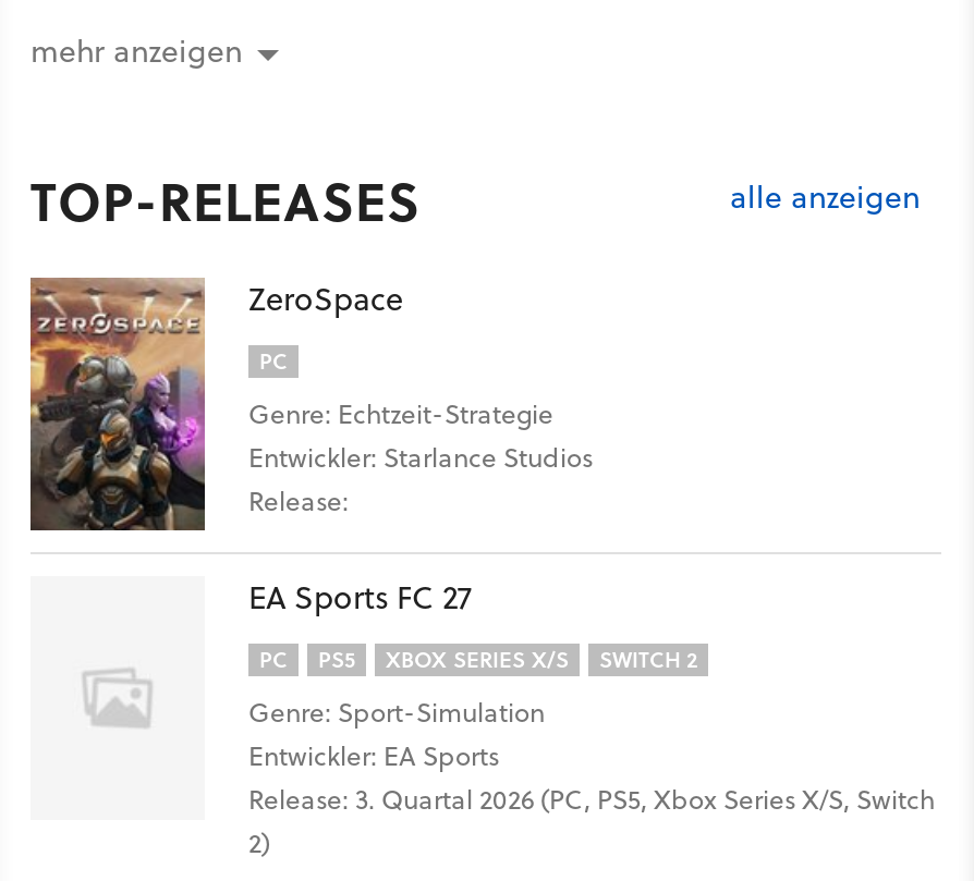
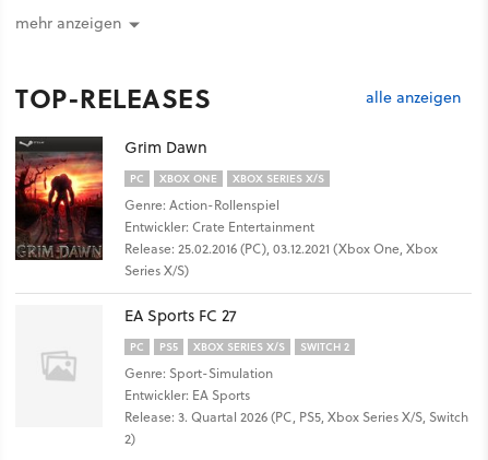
- [image]
- ZeroSpace
+ [image]
+ Grim Dawn

- Genre: Echtzeit-Strategie
- Entwickler: Starlance Studios
- Release:
+ XBOX ONE
+ XBOX SERIES X/S
+ Genre: Action-Rollenspiel
+ Entwickler: Crate Entertainment
+ Release: 25.02.2016 (PC), 03.12.2021 (Xbox One, Xbox
+ Series X/S)
